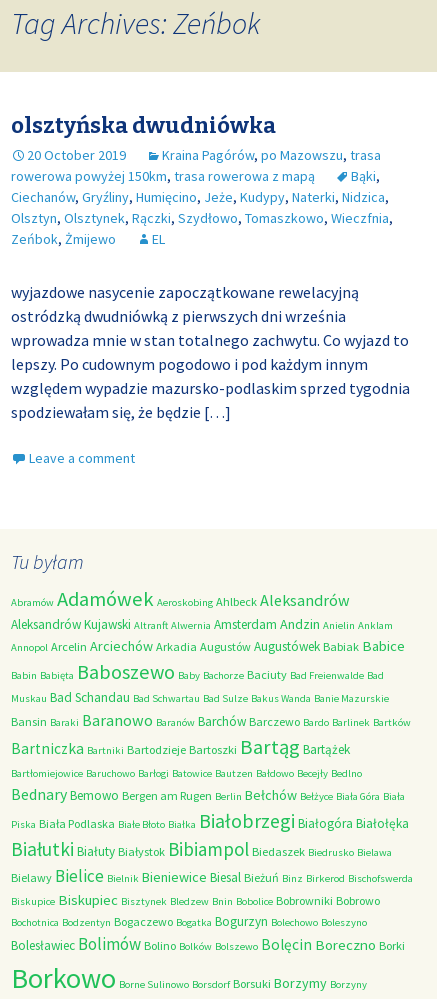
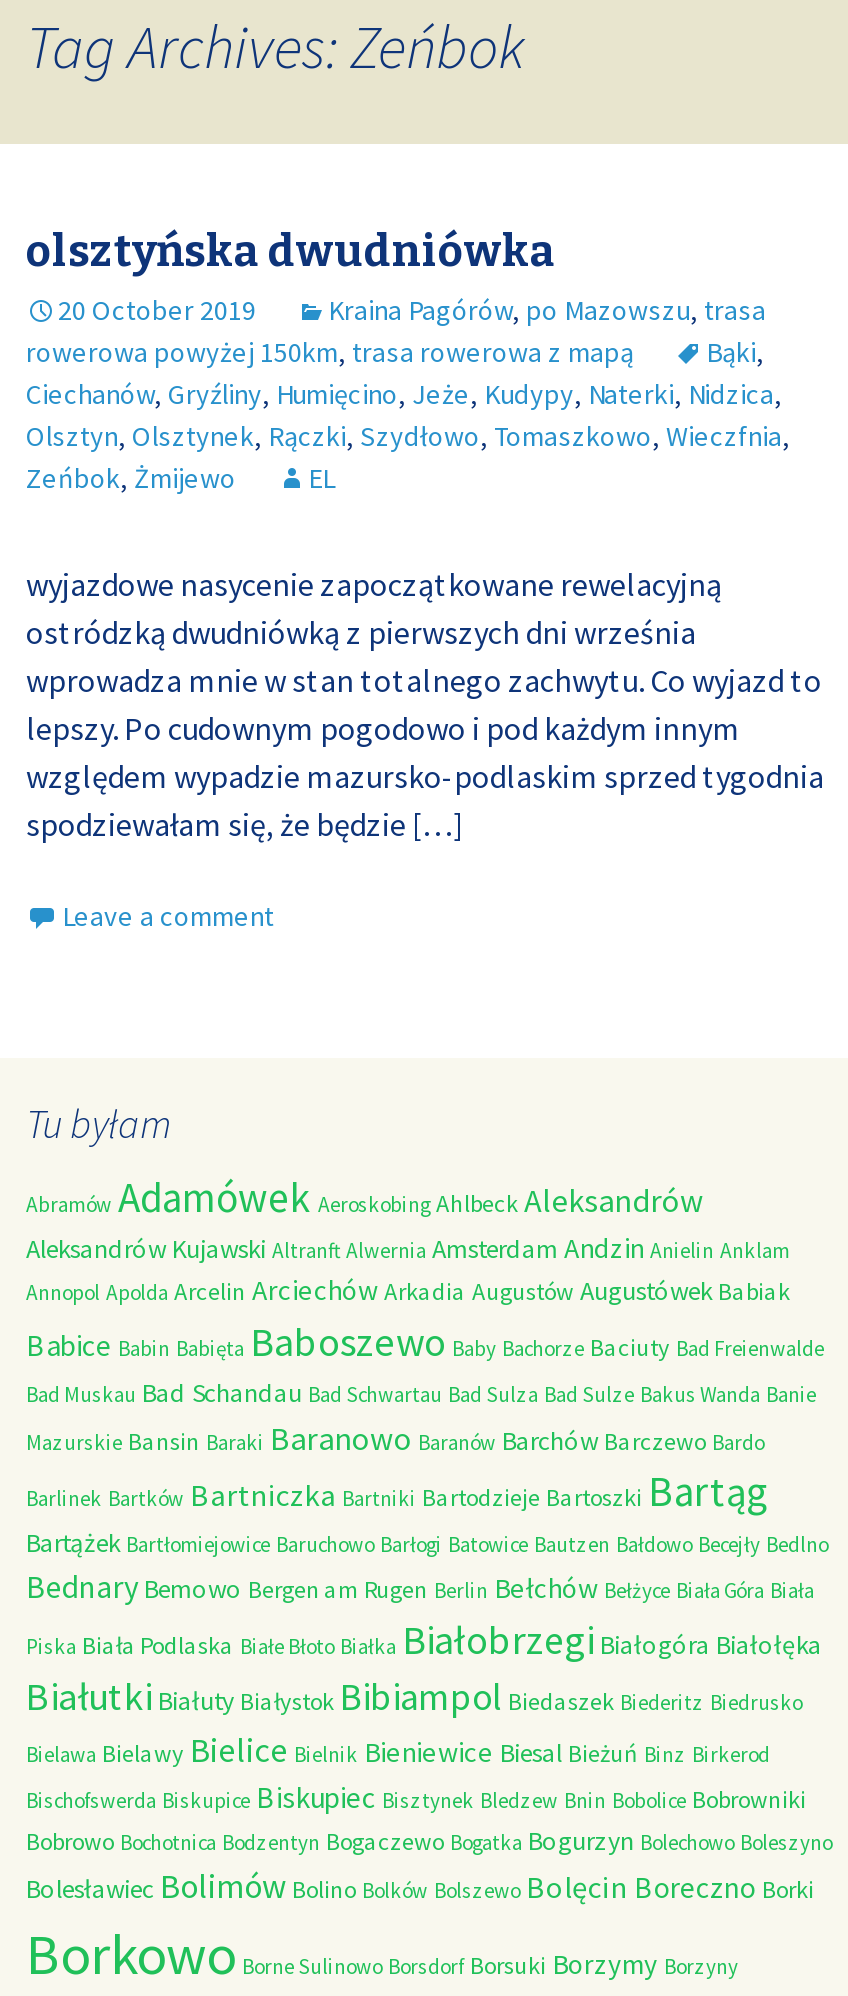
- Annopol Arcelin Arciechów Arkadia Augustów Augustówek Babiak Babice
- Babin Babięta Baboszewo Baby Bachorze Baciuty Bad Freienwalde Bad
- Muskau Bad Schandau Bad Schwartau Bad Sulze Bakus Wanda Banie Mazurskie
- Bansin Baraki Baranowo Baranów Barchów Barczewo Bardo Barlinek Bartków
- Bartniczka Bartniki Bartodzieje Bartoszki Bartąg Bartążek
- Bartłomiejowice Baruchowo Barłogi Batowice Bautzen Bałdowo Becejły Bedlno
+ Annopol Apolda Arcelin Arciechów Arkadia Augustów Augustówek Babiak
+ Babice Babin Babięta Baboszewo Baby Bachorze Baciuty Bad Freienwalde
+ Bad Muskau Bad Schandau Bad Schwartau Bad Sulza Bad Sulze Bakus Wanda Banie
+ Mazurskie Bansin Baraki Baranowo Baranów Barchów Barczewo Bardo
+ Barlinek Bartków Bartniczka Bartniki Bartodzieje Bartoszki Bartąg
+ Bartążek Bartłomiejowice Baruchowo Barłogi Batowice Bautzen Bałdowo Becejły Bedlno

- Białutki Białuty Białystok Bibiampol Biedaszek Biedrusko Bielawa
- Bielawy Bielice Bielnik Bieniewice Biesal Bieżuń Binz Birkerod Bischofswerda
- Biskupice Biskupiec Bisztynek Bledzew Bnin Bobolice Bobrowniki Bobrowo
- Bochotnica Bodzentyn Bogaczewo Bogatka Bogurzyn Bolechowo Boleszyno
+ Białutki Białuty Białystok Bibiampol Biedaszek Biederitz Biedrusko
+ Bielawa Bielawy Bielice Bielnik Bieniewice Biesal Bieżuń Binz Birkerod
+ Bischofswerda Biskupice Biskupiec Bisztynek Bledzew Bnin Bobolice Bobrowniki
+ Bobrowo Bochotnica Bodzentyn Bogaczewo Bogatka Bogurzyn Bolechowo Boleszyno
